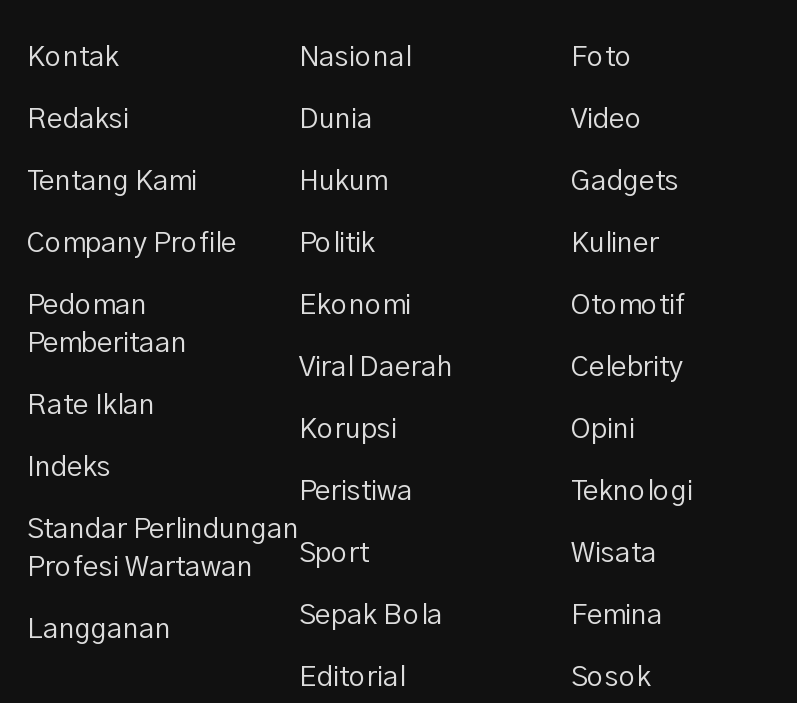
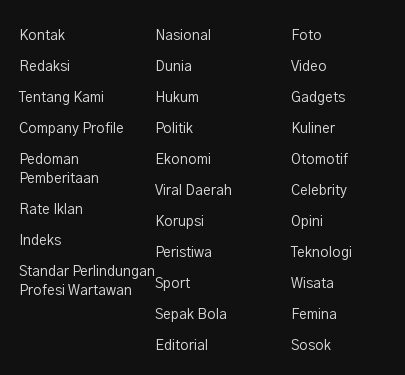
- Langganan
